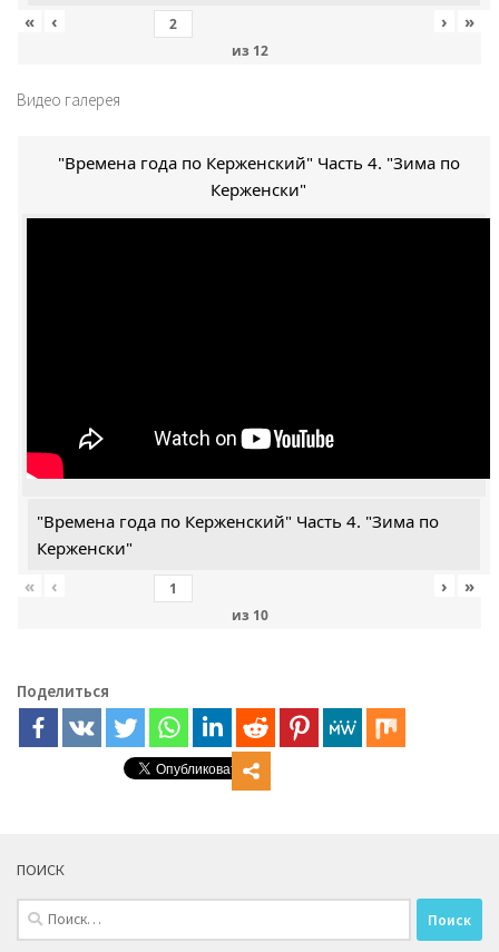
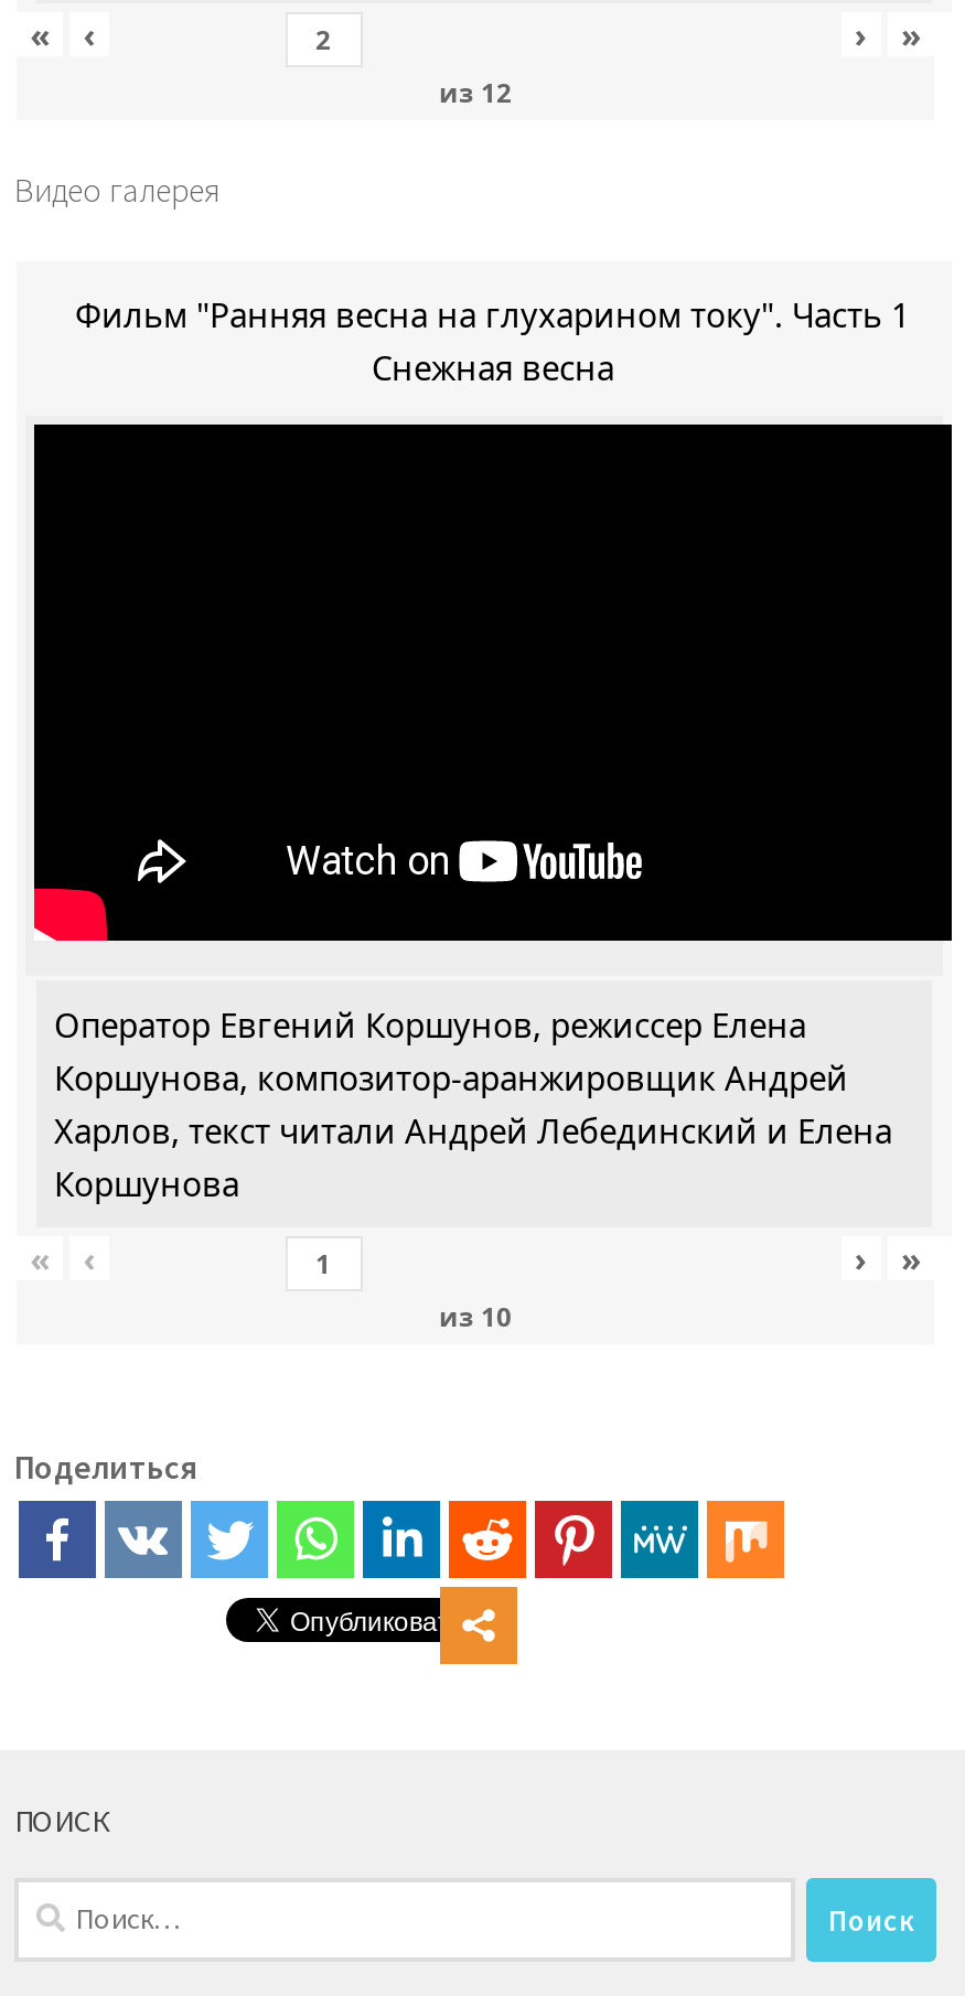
- "Времена года по Керженский" Часть 4. "Зима по
- Керженски"
+ Фильм "Ранняя весна на глухарином току". Часть 1
+ Снежная весна

- "Времена года по Керженский" Часть 4. "Зима по
- Керженски"
+ Оператор Евгений Коршунов, режиссер Елена
+ Коршунова, композитор-аранжировщик Андрей
+ Харлов, текст читали Андрей Лебединский и Елена
+ Коршунова
